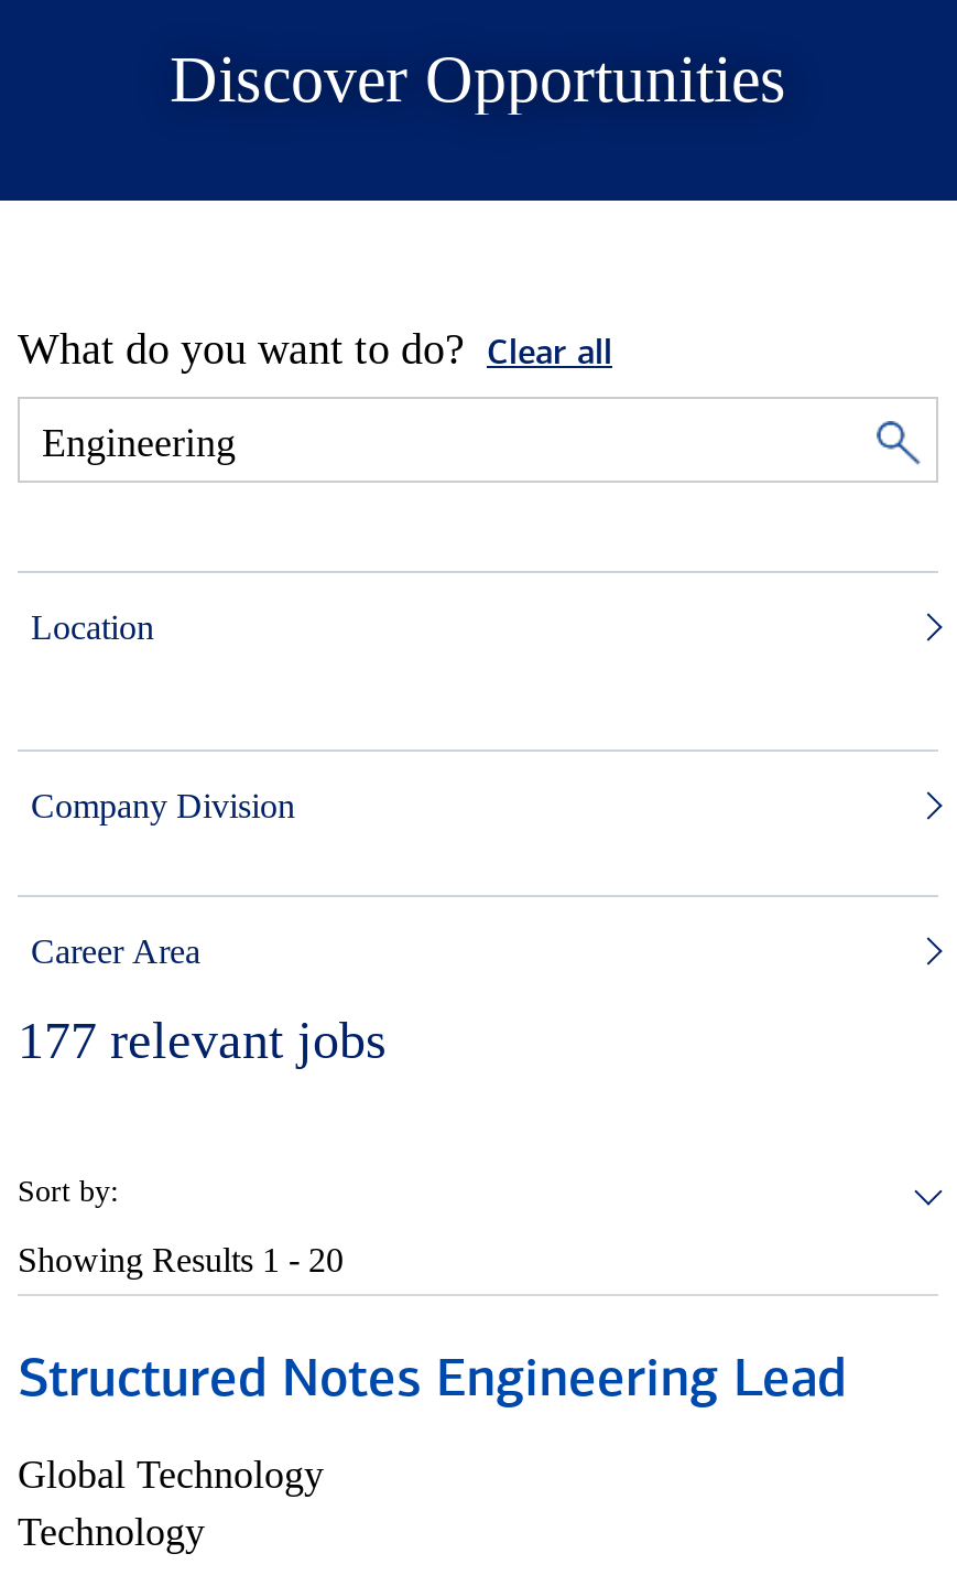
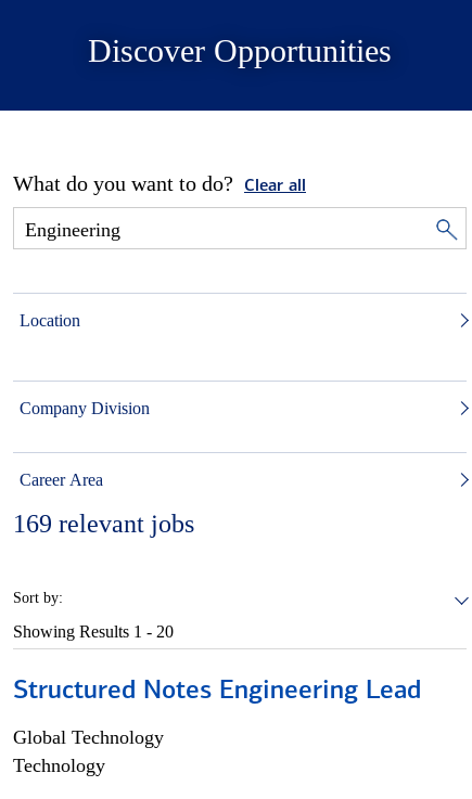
- 177 relevant jobs
+ 169 relevant jobs
